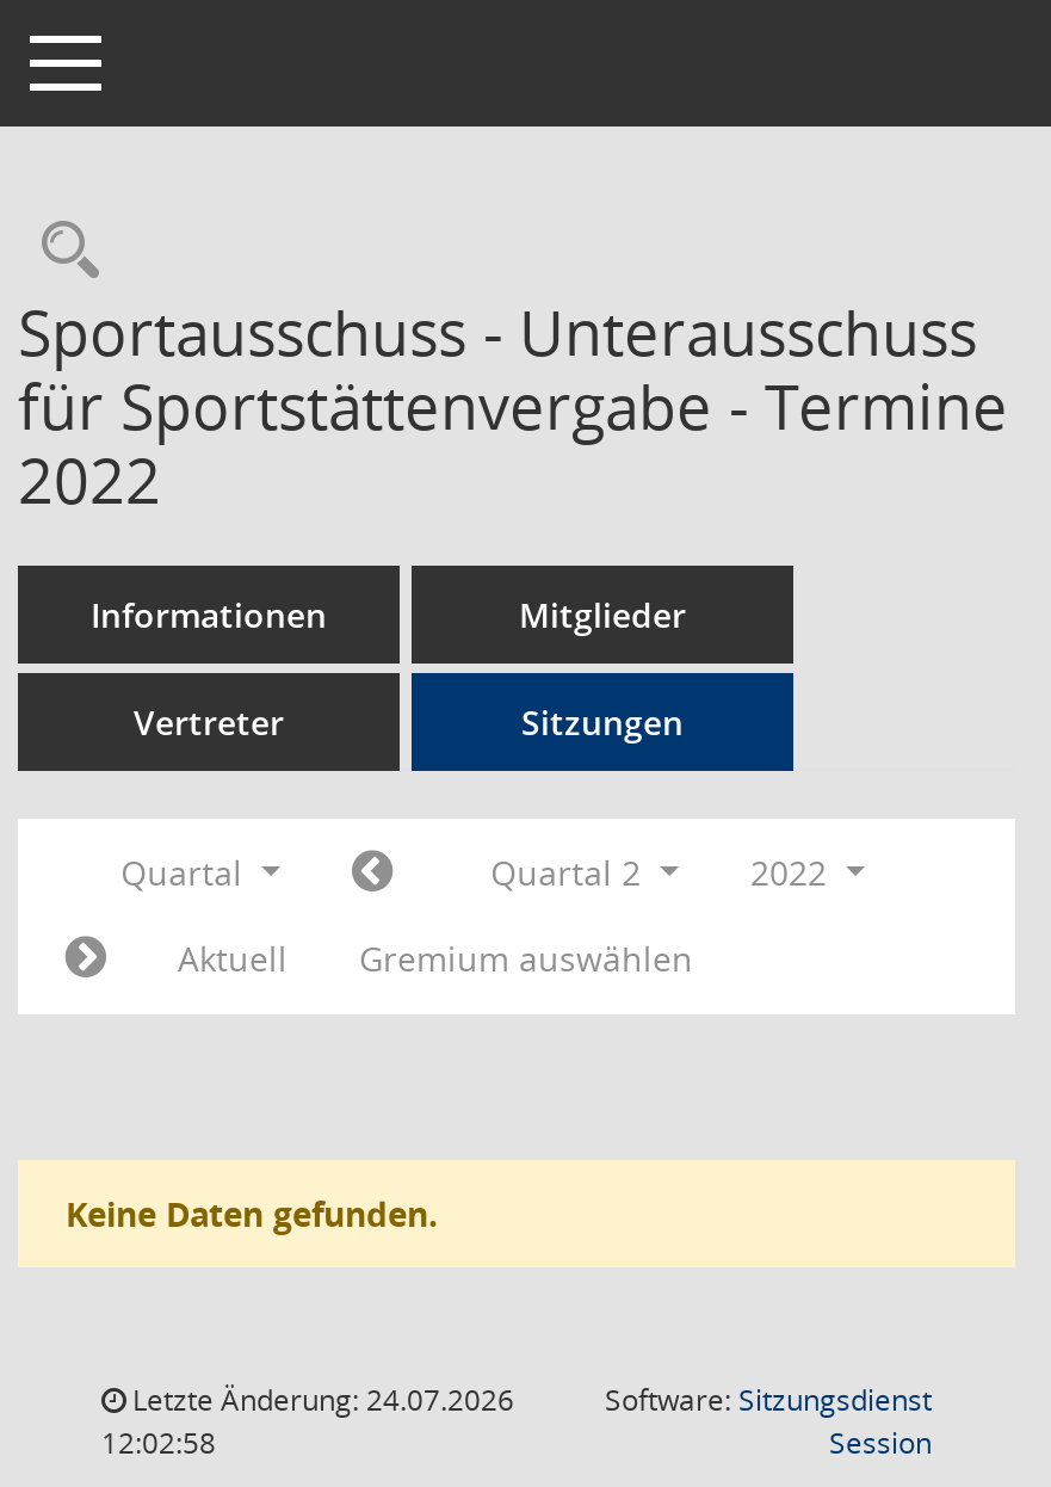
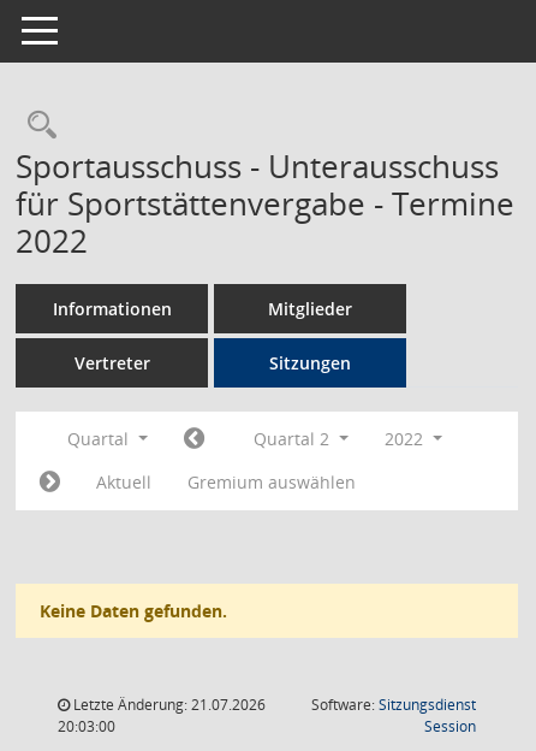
- Letzte Änderung: 24.07.2026
+ Letzte Änderung: 21.07.2026

- 12:02:58
+ 20:03:00
